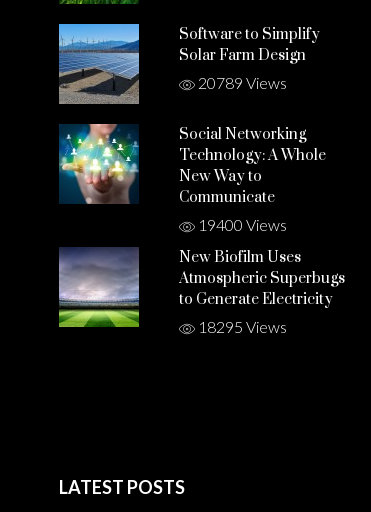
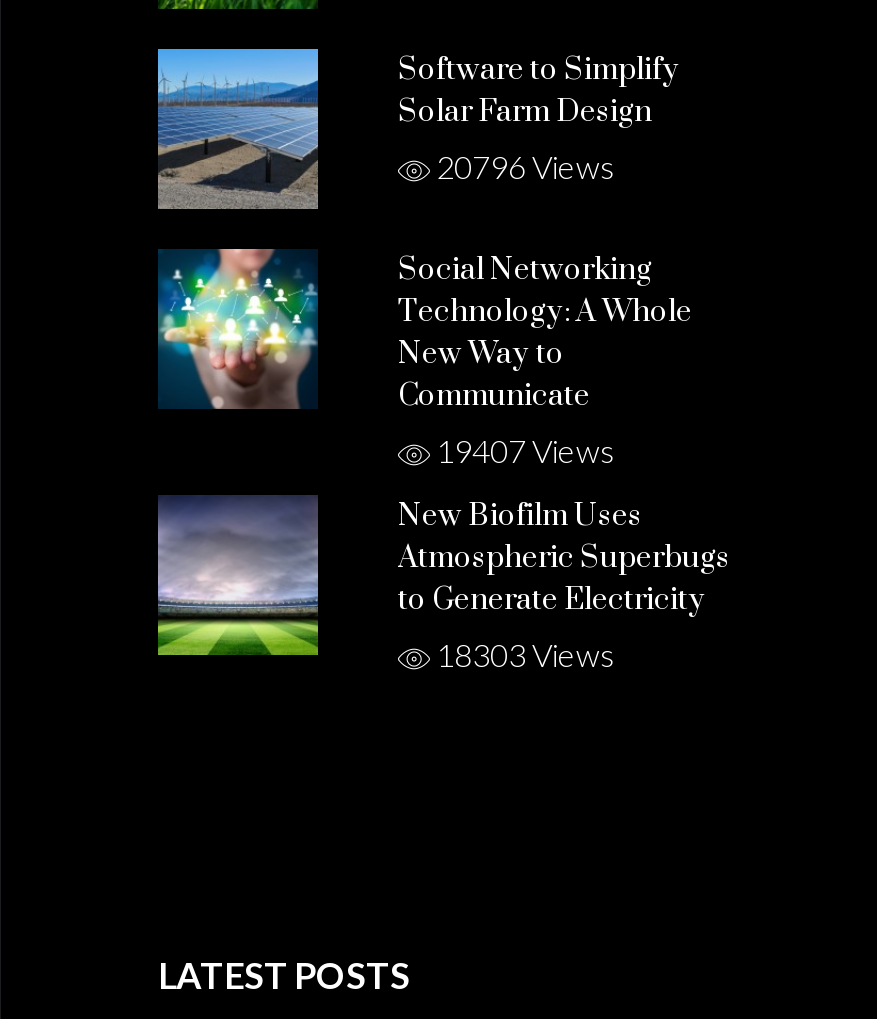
- 20789 Views
+ 20796 Views

- 19400 Views
+ 19407 Views

- 18295 Views
+ 18303 Views
